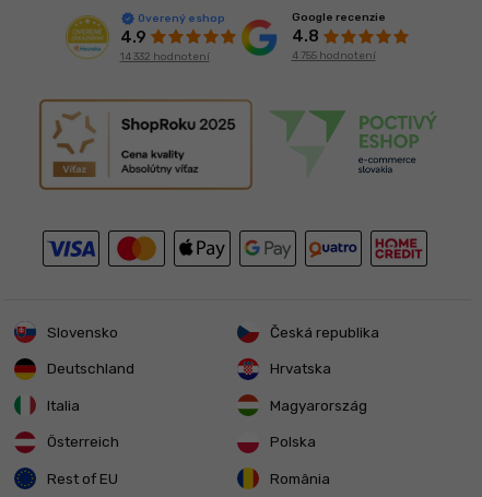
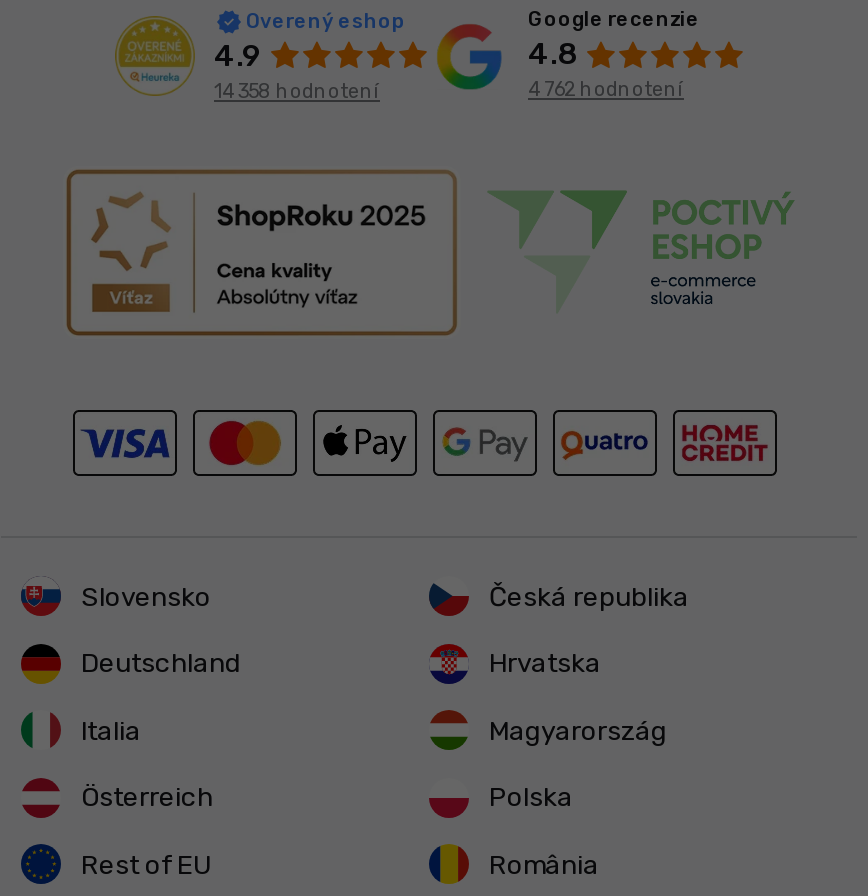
- 14 332 hodnotení
+ 14 358 hodnotení

- 4 755 hodnotení
+ 4 762 hodnotení
